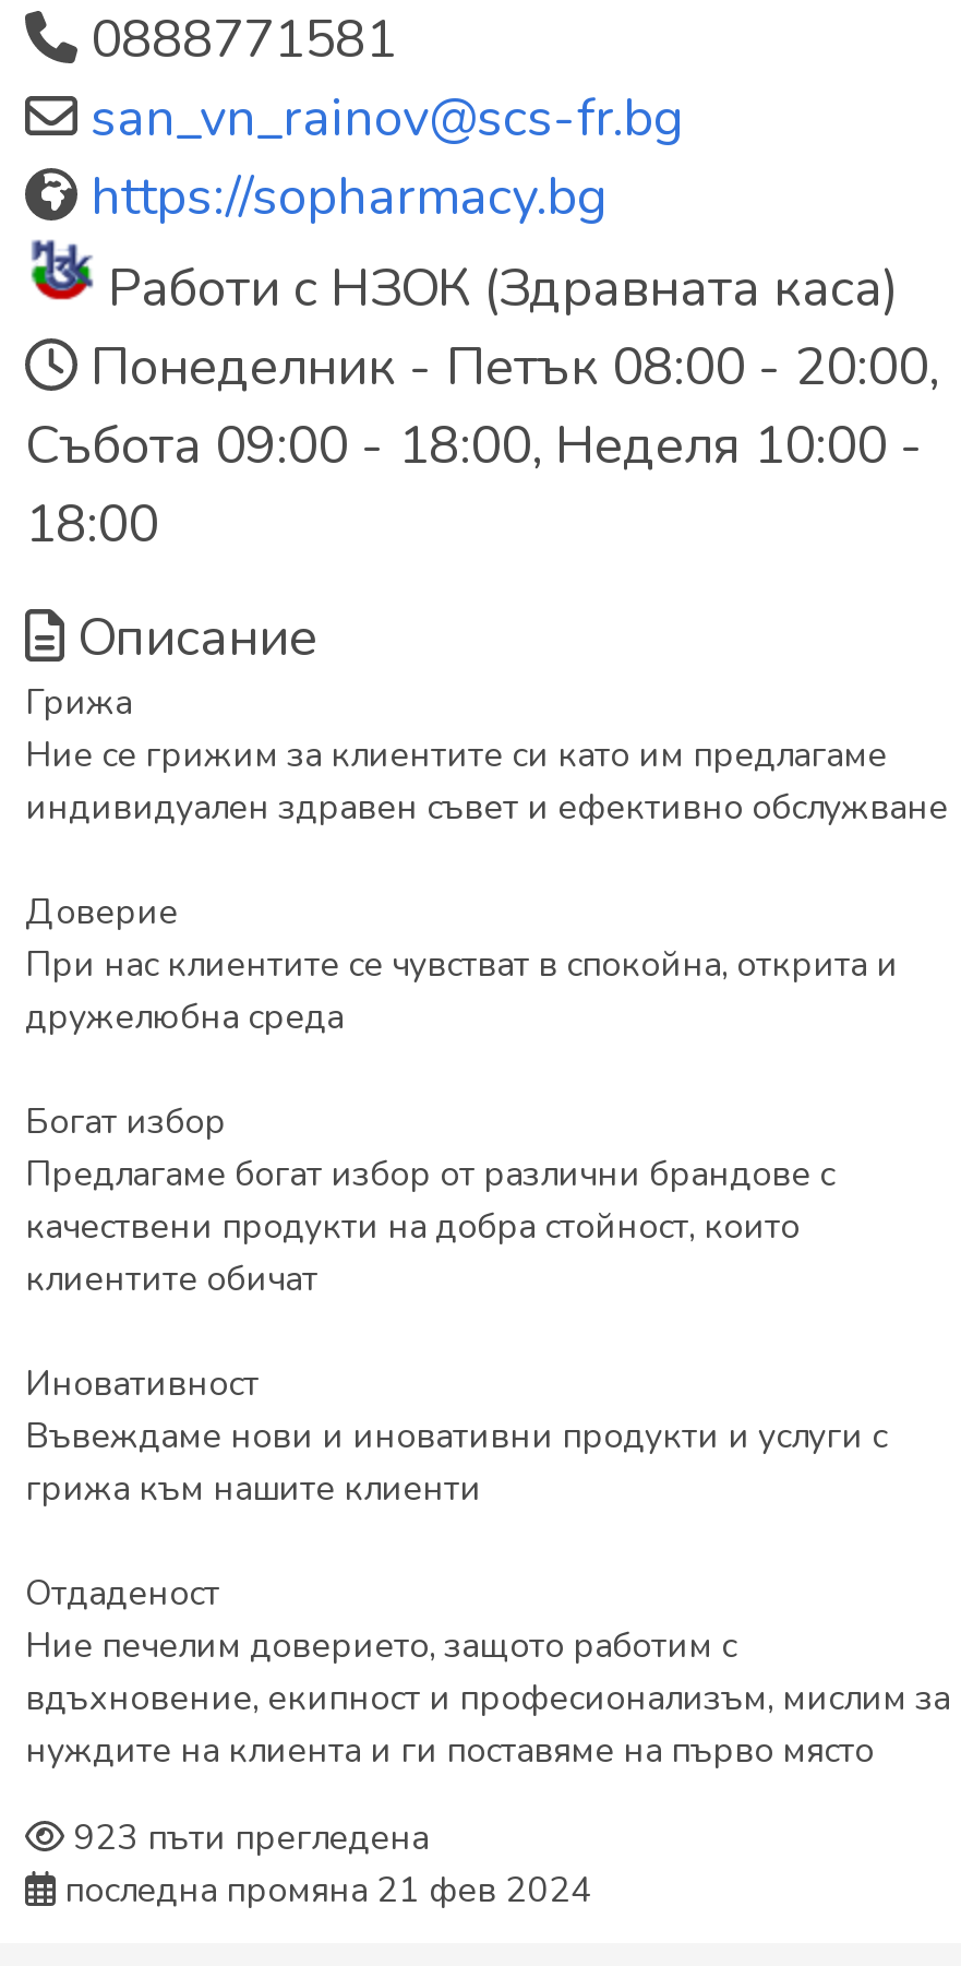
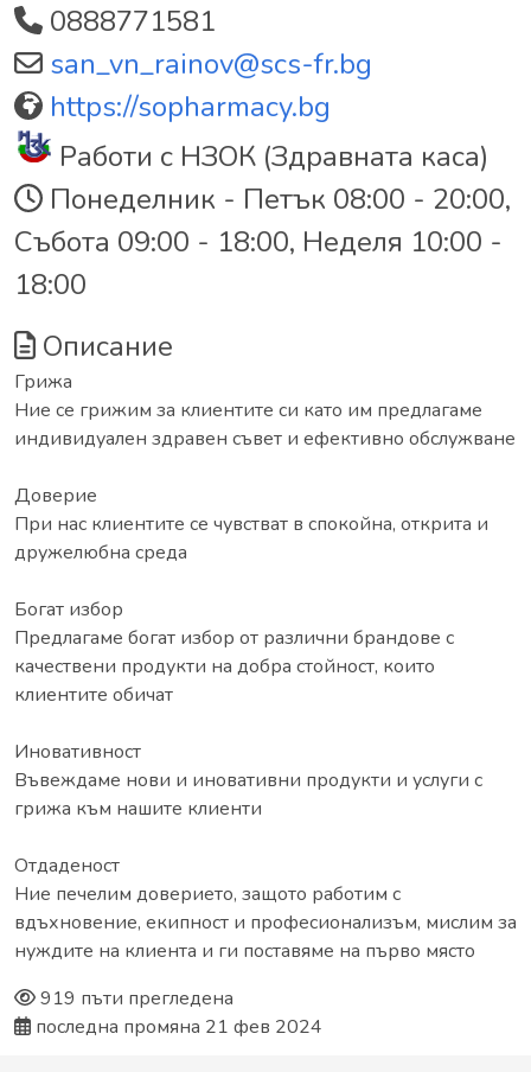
- 923 пъти прегледена
+ 919 пъти прегледена
